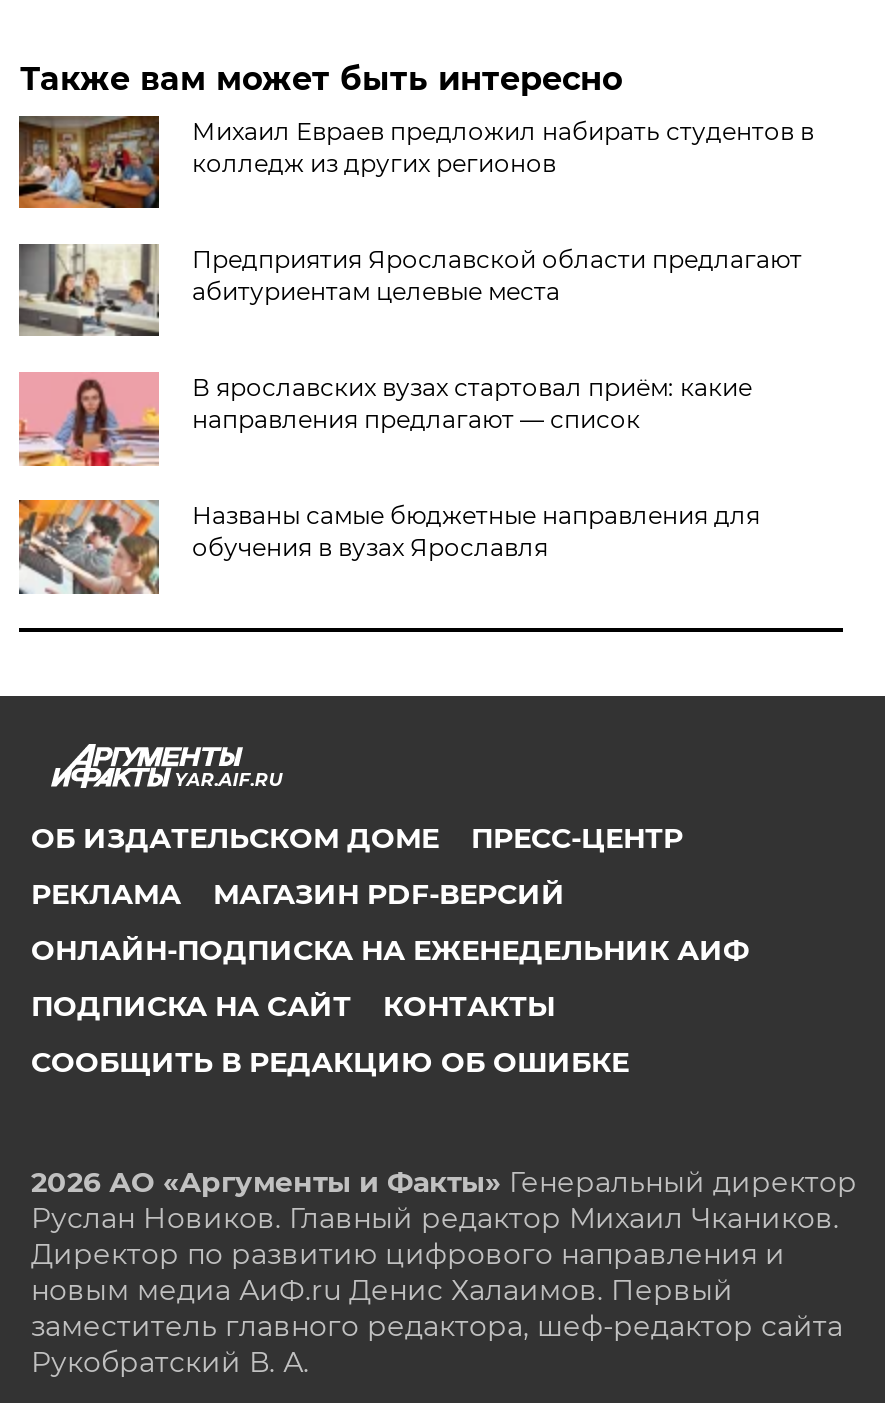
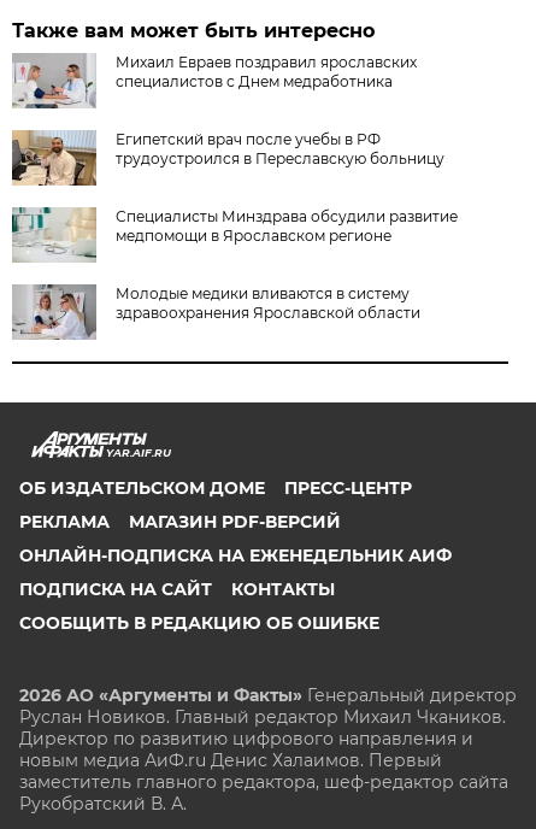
- [image]
- Михаил Евраев предложил набирать студентов в
- колледж из других регионов
+ [image]
+ Михаил Евраев поздравил ярославских
+ специалистов с Днем медработника

- [image]
- Предприятия Ярославской области предлагают
- абитуриентам целевые места
+ [image]
+ Египетский врач после учебы в РФ
+ трудоустроился в Переславскую больницу

- [image]
- В ярославских вузах стартовал приём: какие
- направления предлагают — список
+ [image]
+ Специалисты Минздрава обсудили развитие
+ медпомощи в Ярославском регионе

- [image]
- Названы самые бюджетные направления для
- обучения в вузах Ярославля
+ [image]
+ Молодые медики вливаются в систему
+ здравоохранения Ярославской области
